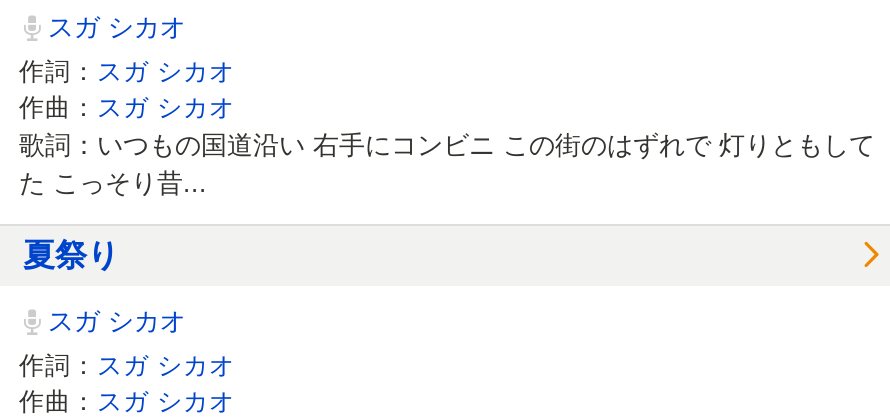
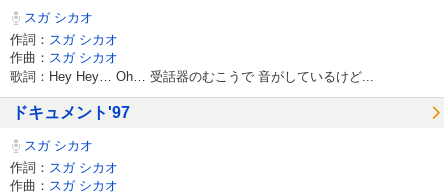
- 歌詞：いつもの国道沿い 右手にコンビニ この街のはずれで 灯りともして
- た こっそり昔...
+ 歌詞：Hey Hey… Oh… 受話器のむこうで 音がしているけど...

- 夏祭り
+ ドキュメント'97
